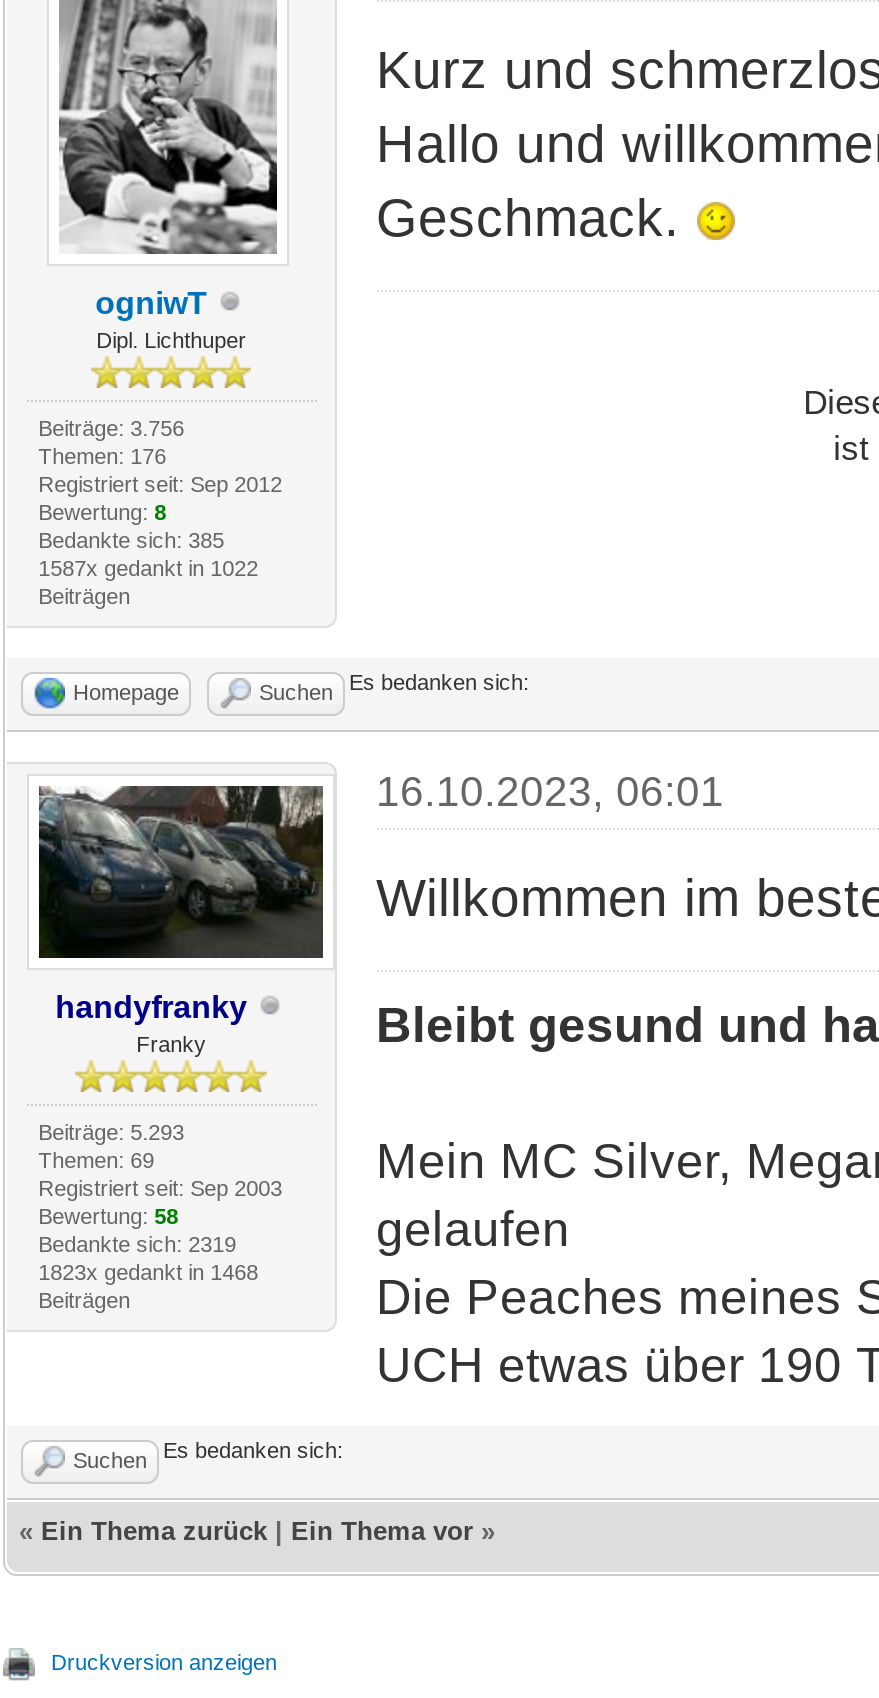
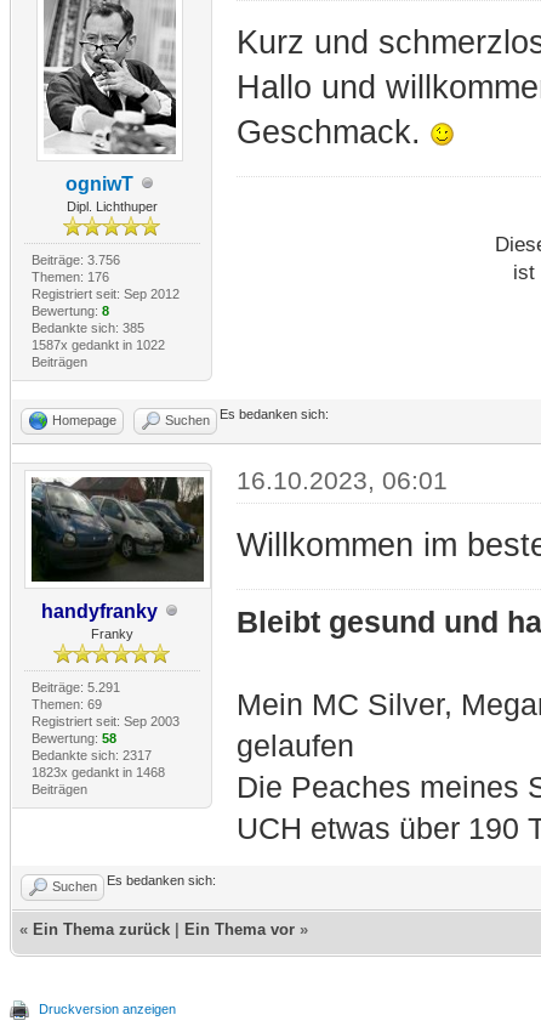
- Beiträge: 5.293
+ Beiträge: 5.291

- Bedankte sich: 2319
+ Bedankte sich: 2317
